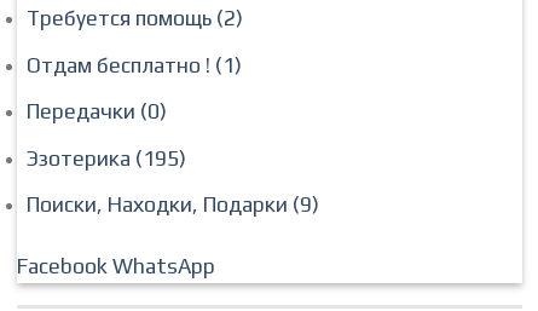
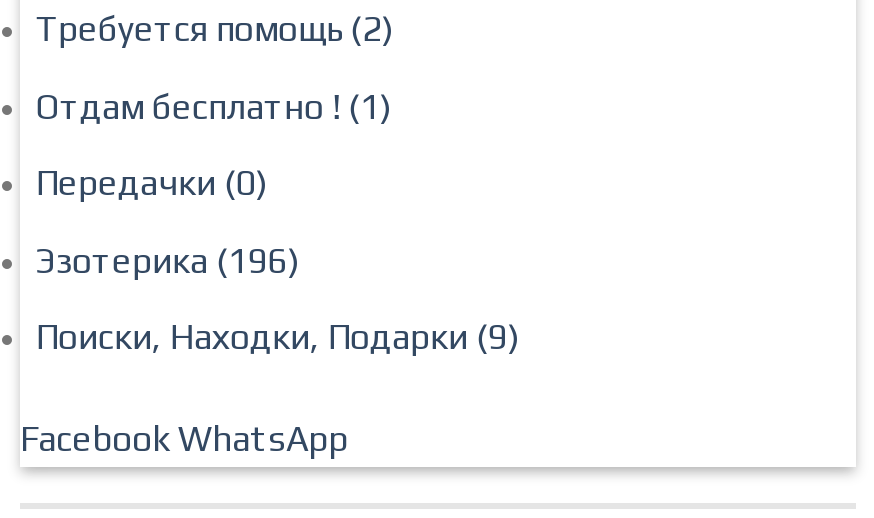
- Эзотерика (195)
+ Эзотерика (196)
